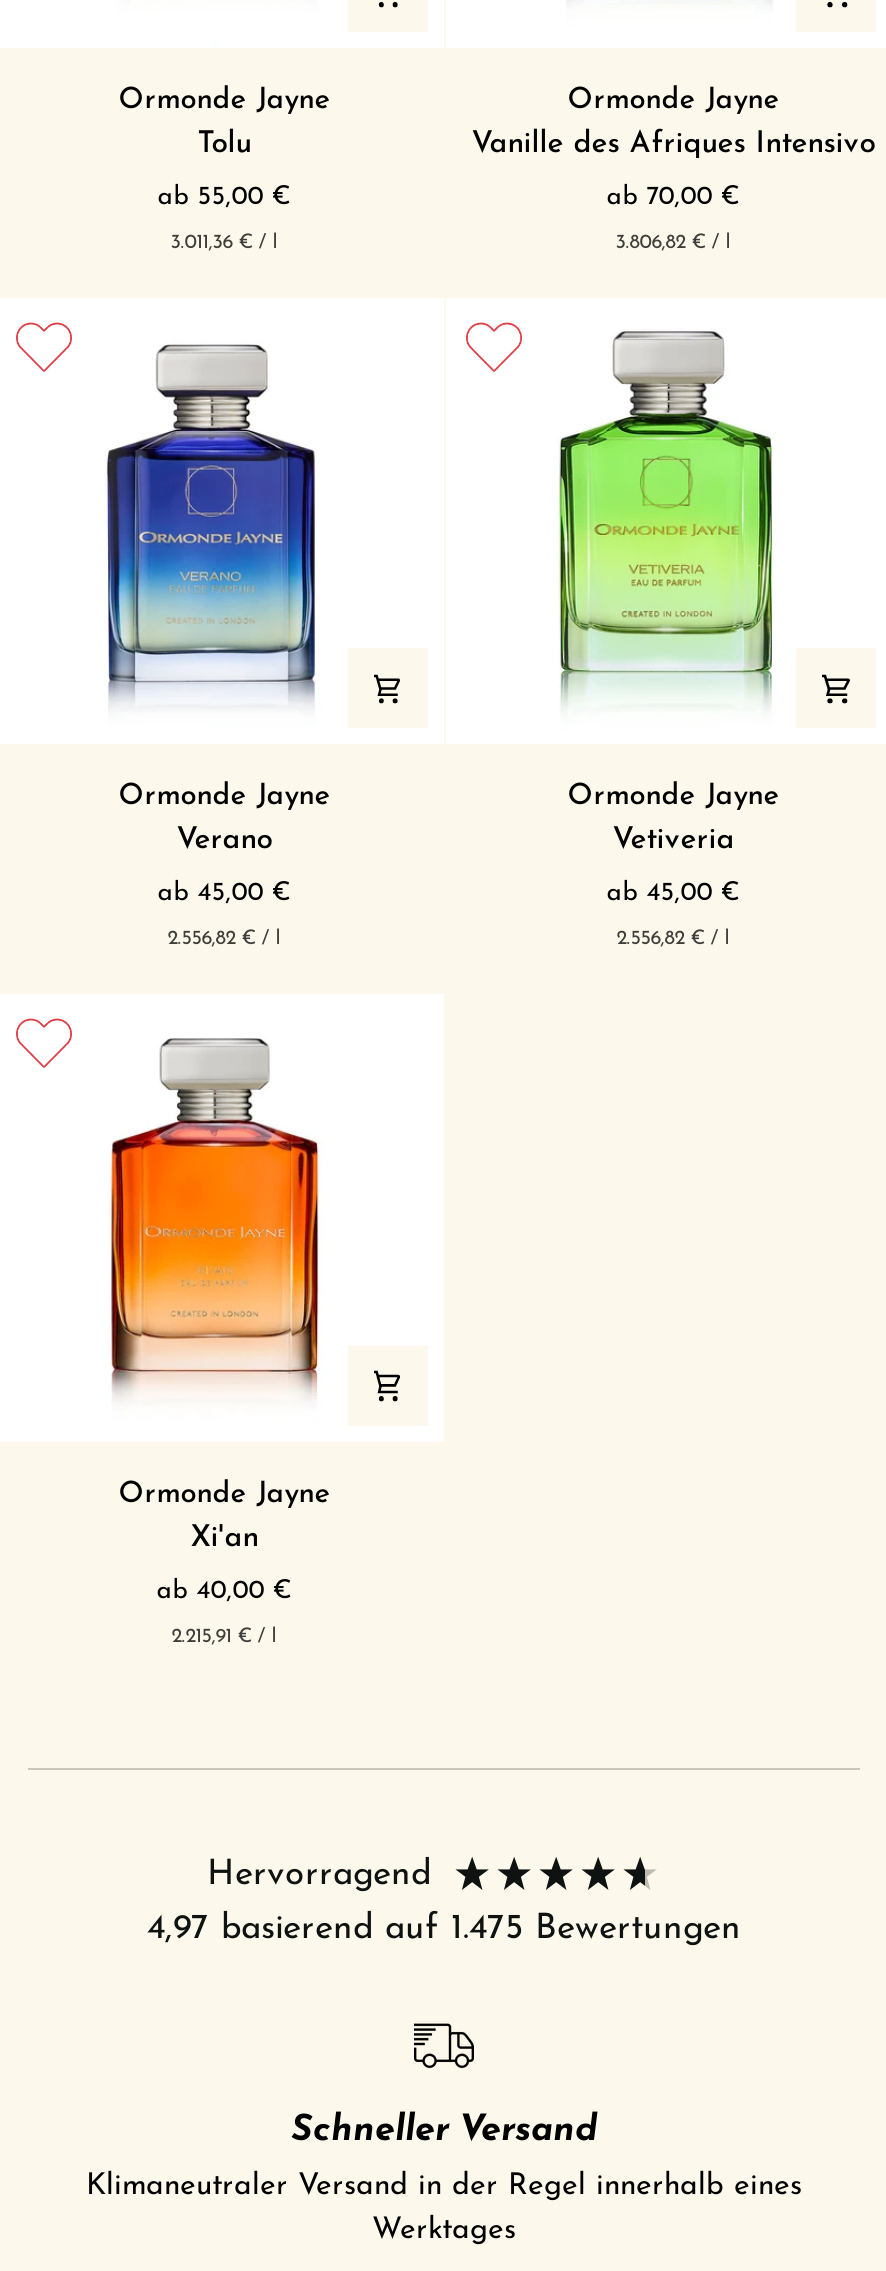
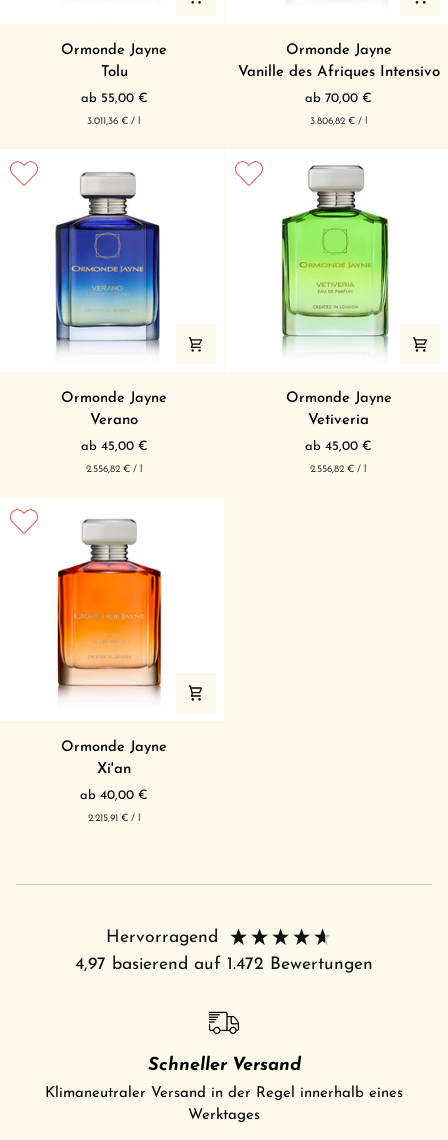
- 4,97 basierend auf 1.475 Bewertungen
+ 4,97 basierend auf 1.472 Bewertungen
